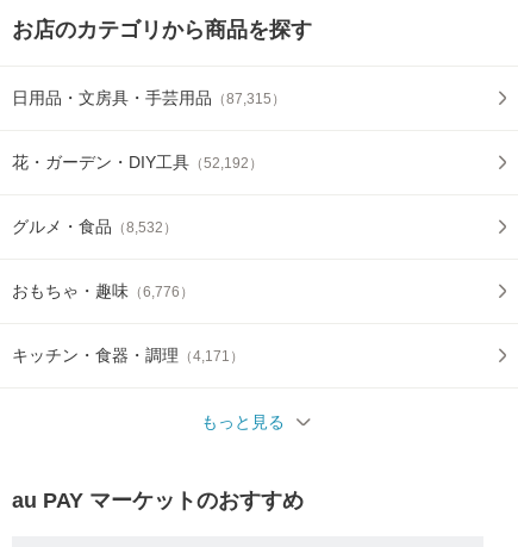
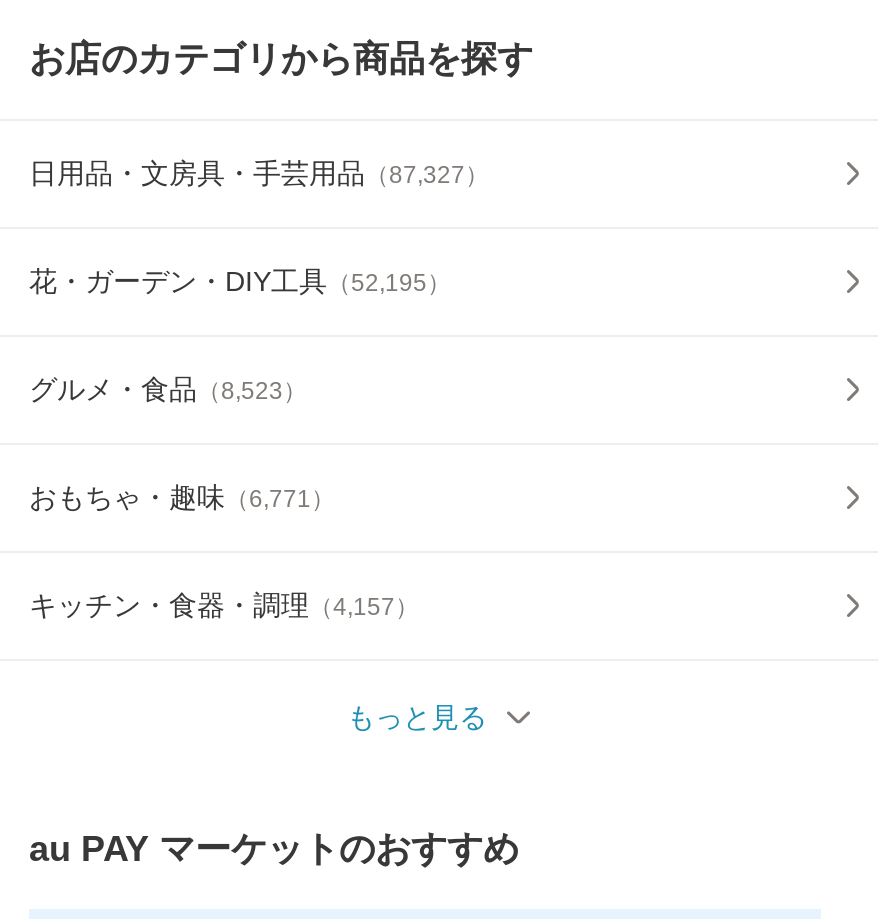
- 日用品・文房具・手芸用品（87,315）
+ 日用品・文房具・手芸用品（87,327）

- 花・ガーデン・DIY工具（52,192）
+ 花・ガーデン・DIY工具（52,195）

- グルメ・食品（8,532）
+ グルメ・食品（8,523）

- おもちゃ・趣味（6,776）
+ おもちゃ・趣味（6,771）

- キッチン・食器・調理（4,171）
+ キッチン・食器・調理（4,157）
